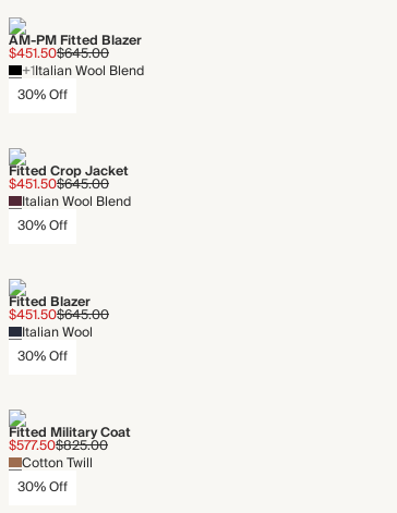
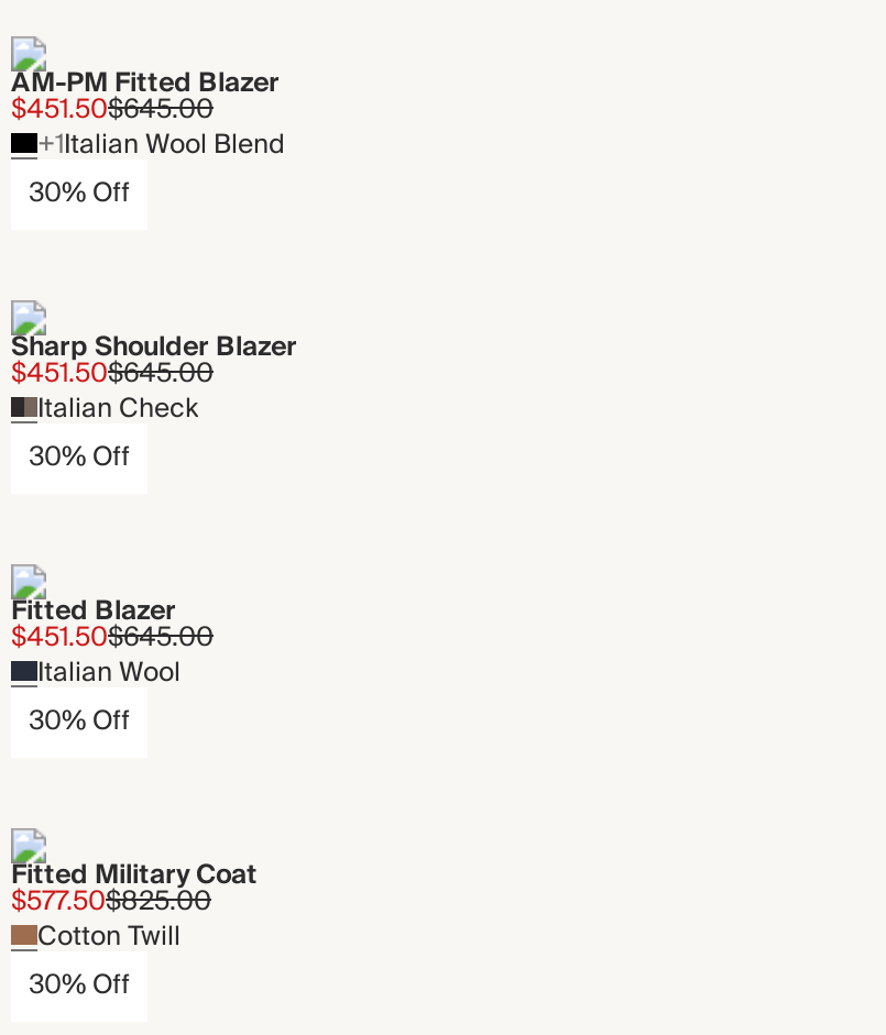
- Fitted Crop Jacket
+ Sharp Shoulder Blazer

- Italian Wool Blend
+ Italian Check
